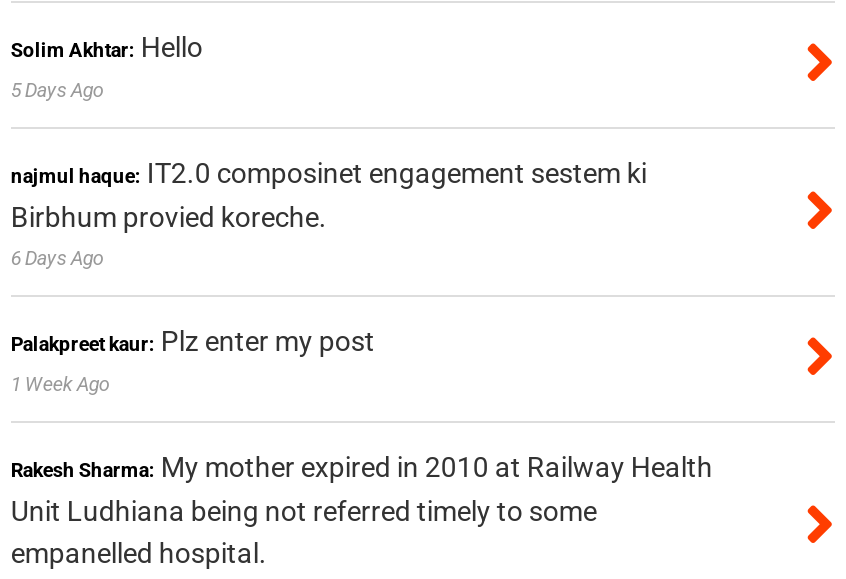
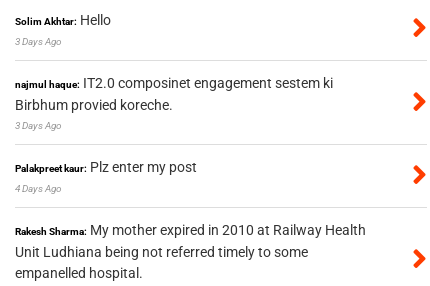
- 5 Days Ago
+ 3 Days Ago

- 6 Days Ago
+ 3 Days Ago

- 1 Week Ago
+ 4 Days Ago
